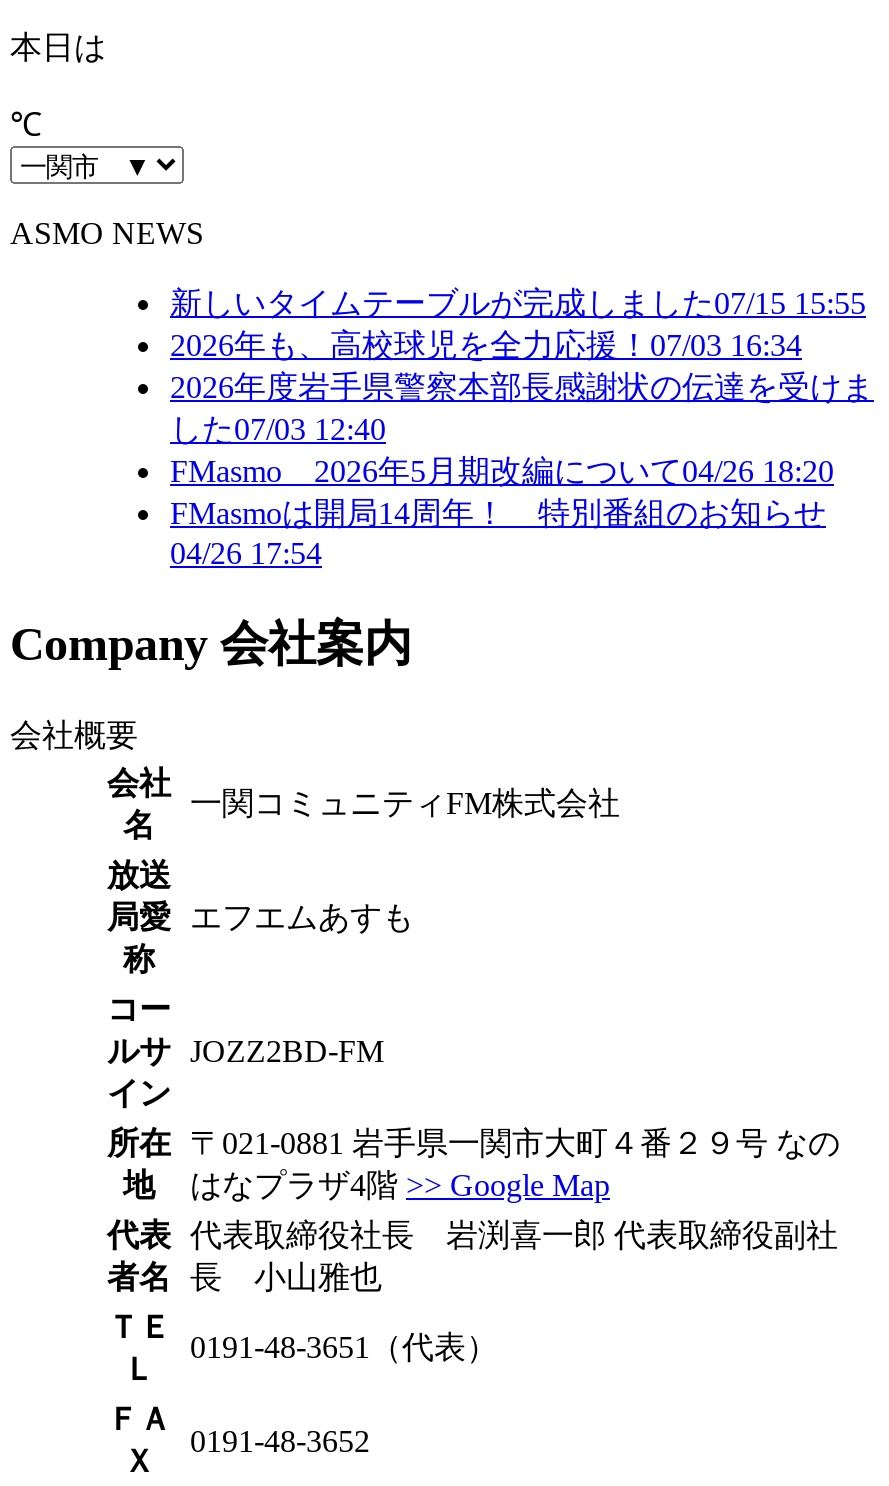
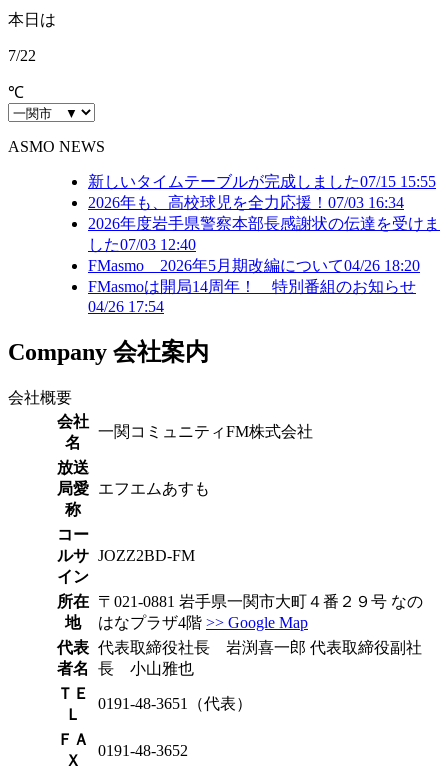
+ 7/22
